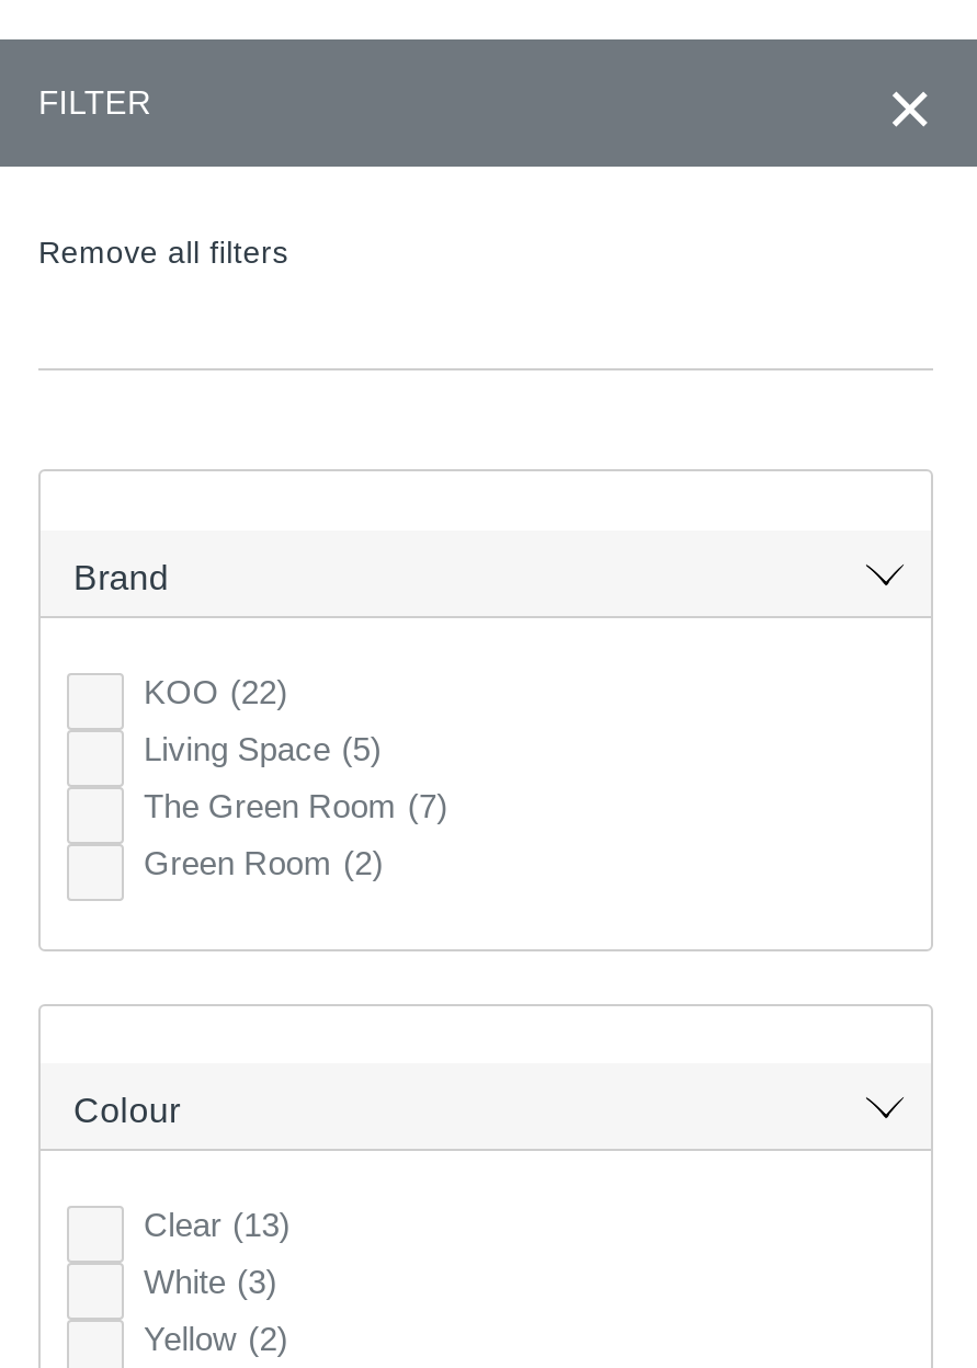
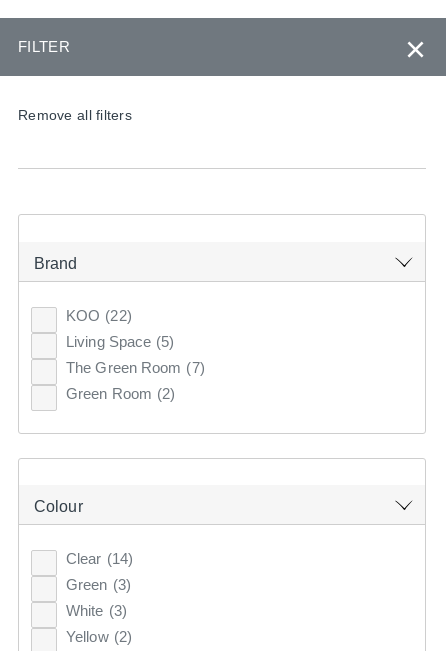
- Clear (13)
+ Clear (14)
+ Green (3)
